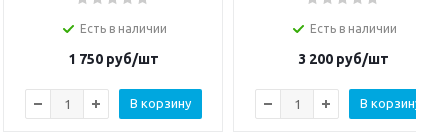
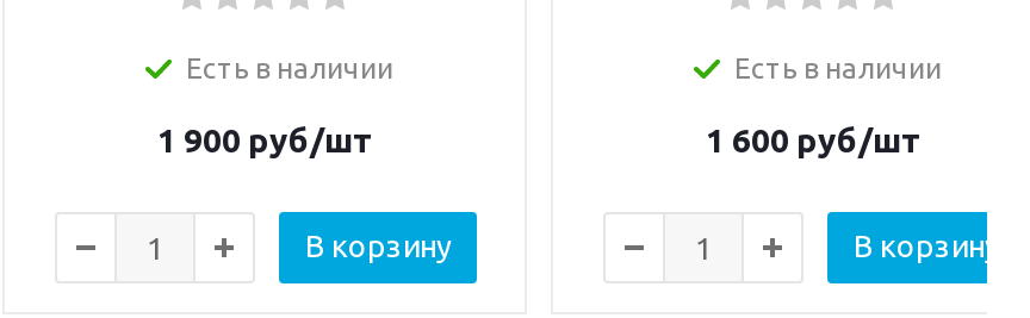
- 1 750 руб/шт
+ 1 900 руб/шт

- 3 200 руб/шт
+ 1 600 руб/шт
